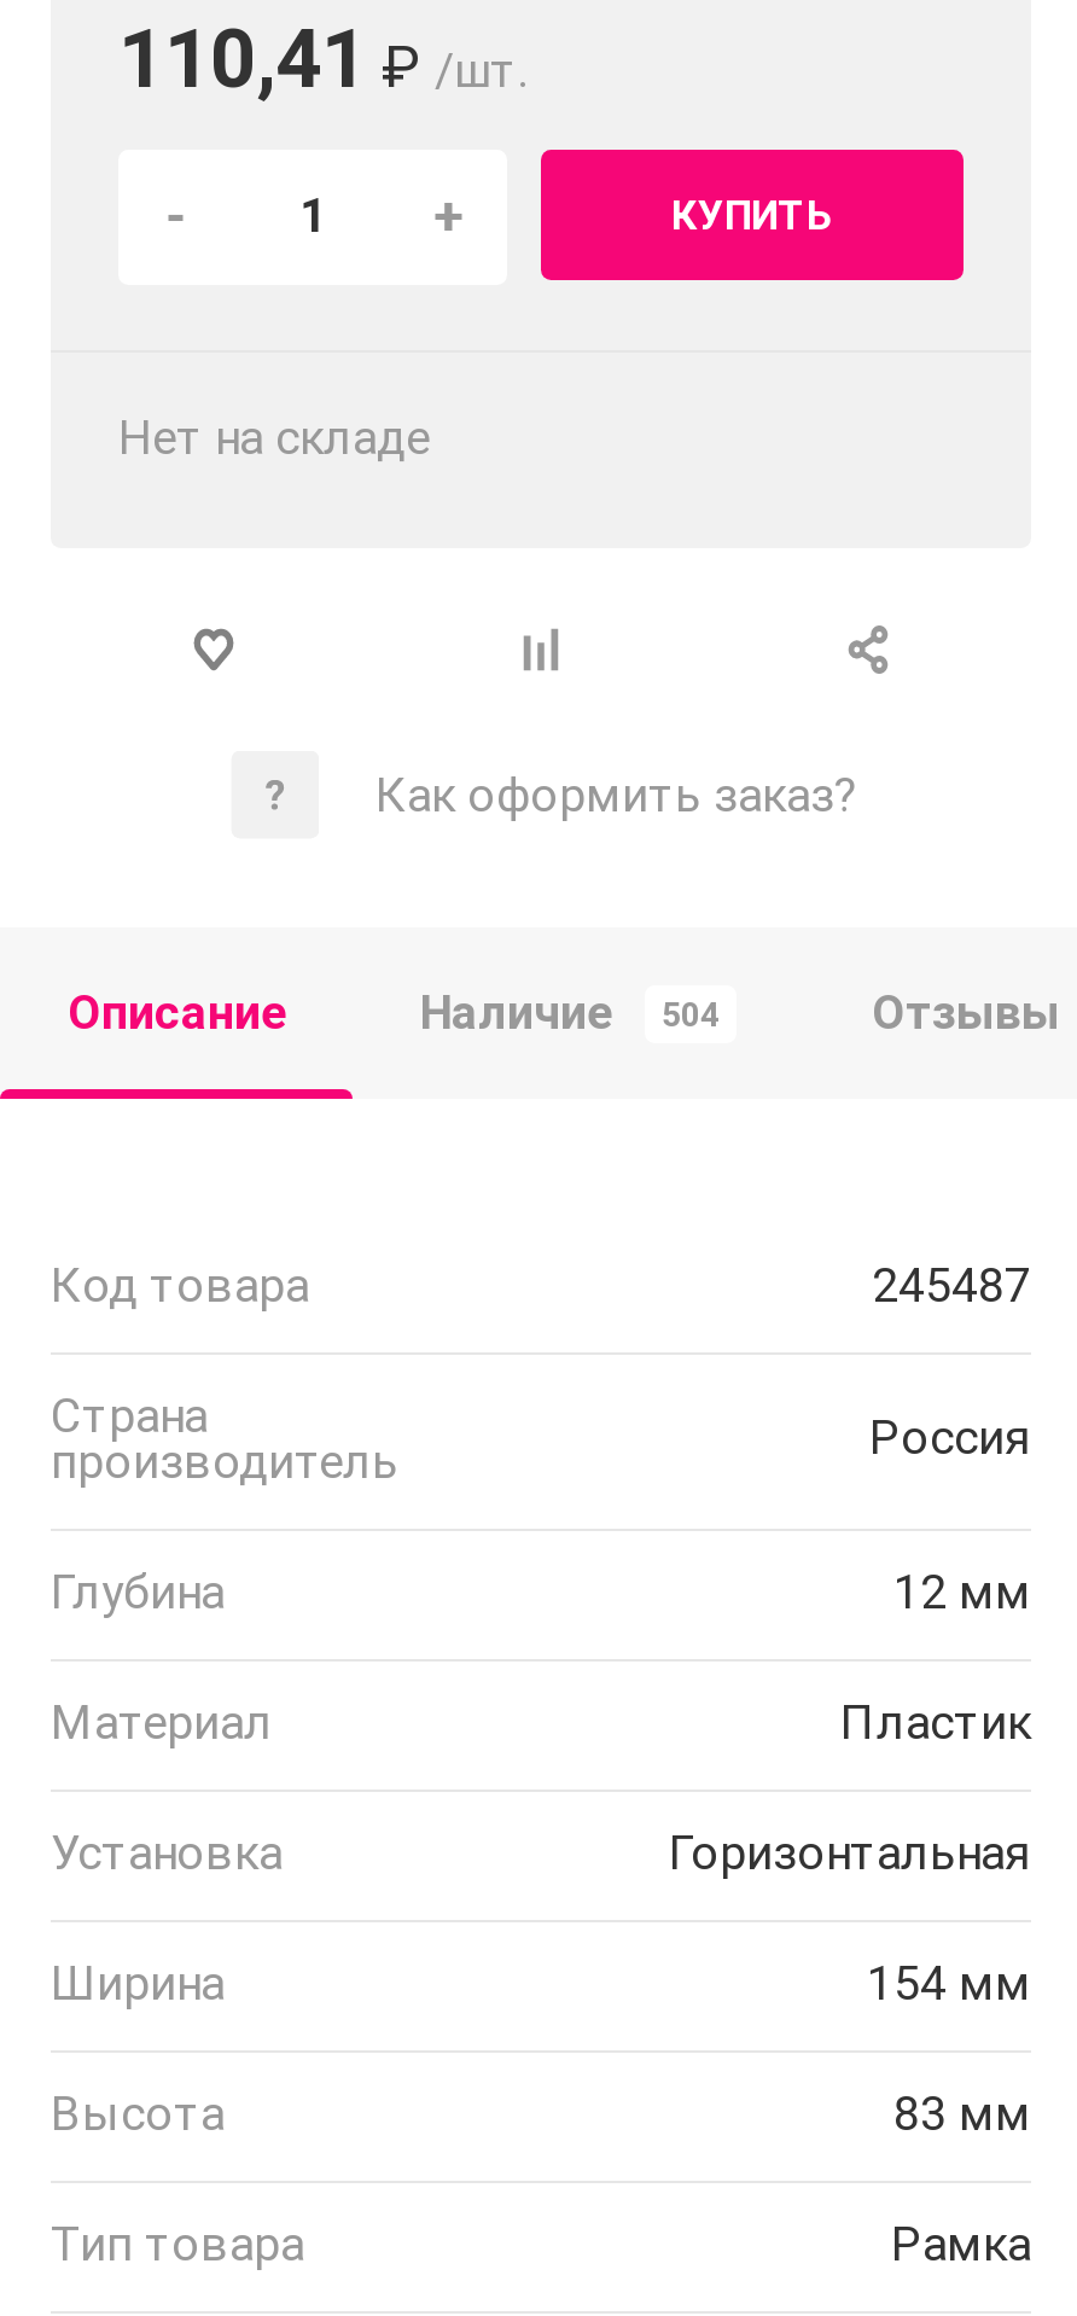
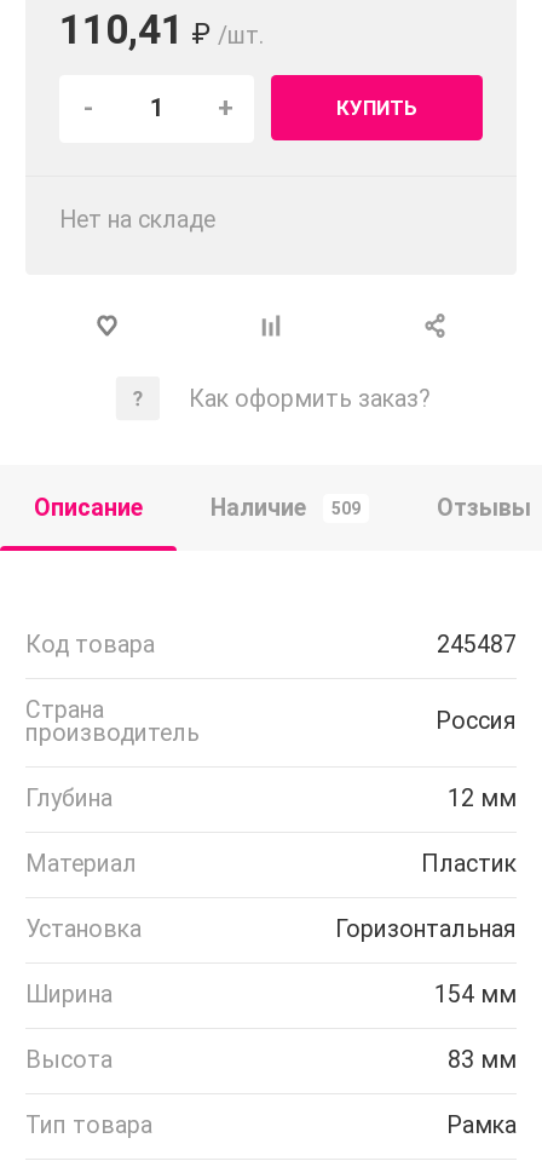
- Наличие 504
+ Наличие 509
